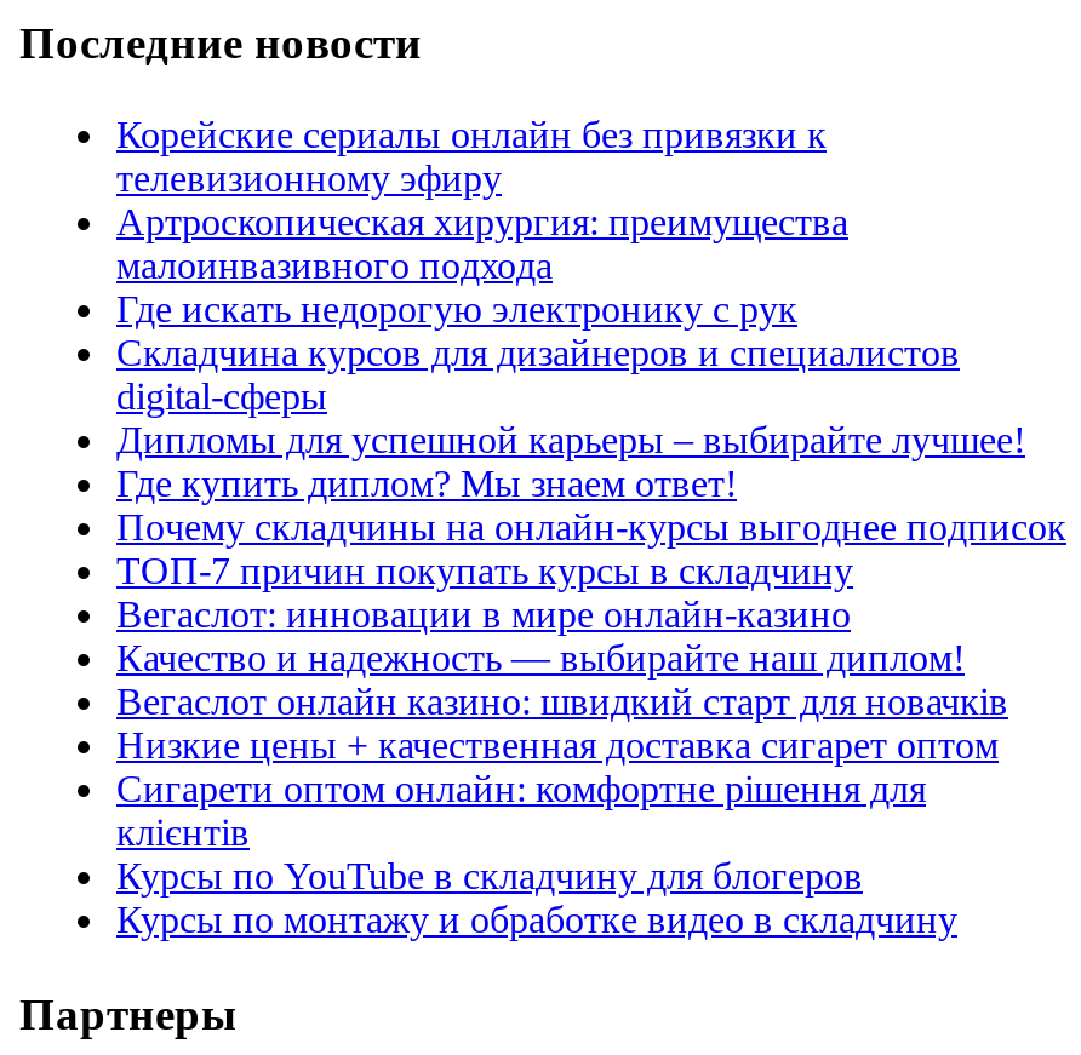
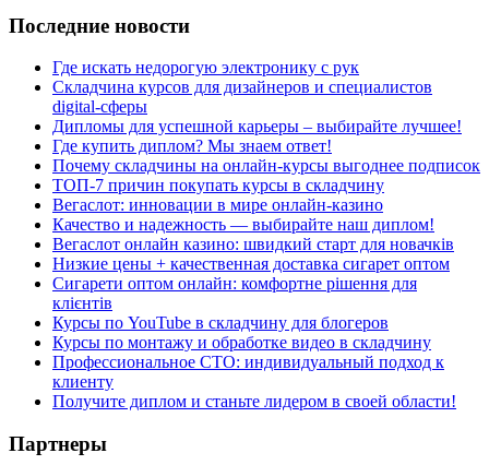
- Корейские сериалы онлайн без привязки к
- телевизионному эфиру
- Артроскопическая хирургия: преимущества
- малоинвазивного подхода

moved up: Где искать недорогую электронику с рук | Складчина курсов для дизайнеров и специалистов | Дипломы для успешной карьеры – выбирайте лучшее! | ... | Курсы по YouTube в складчину для блогеров | Курсы по монтажу и обработке видео в складчину

+ Профессиональное СТО: индивидуальный подход к
+ клиенту
+ Получите диплом и станьте лидером в своей области!
